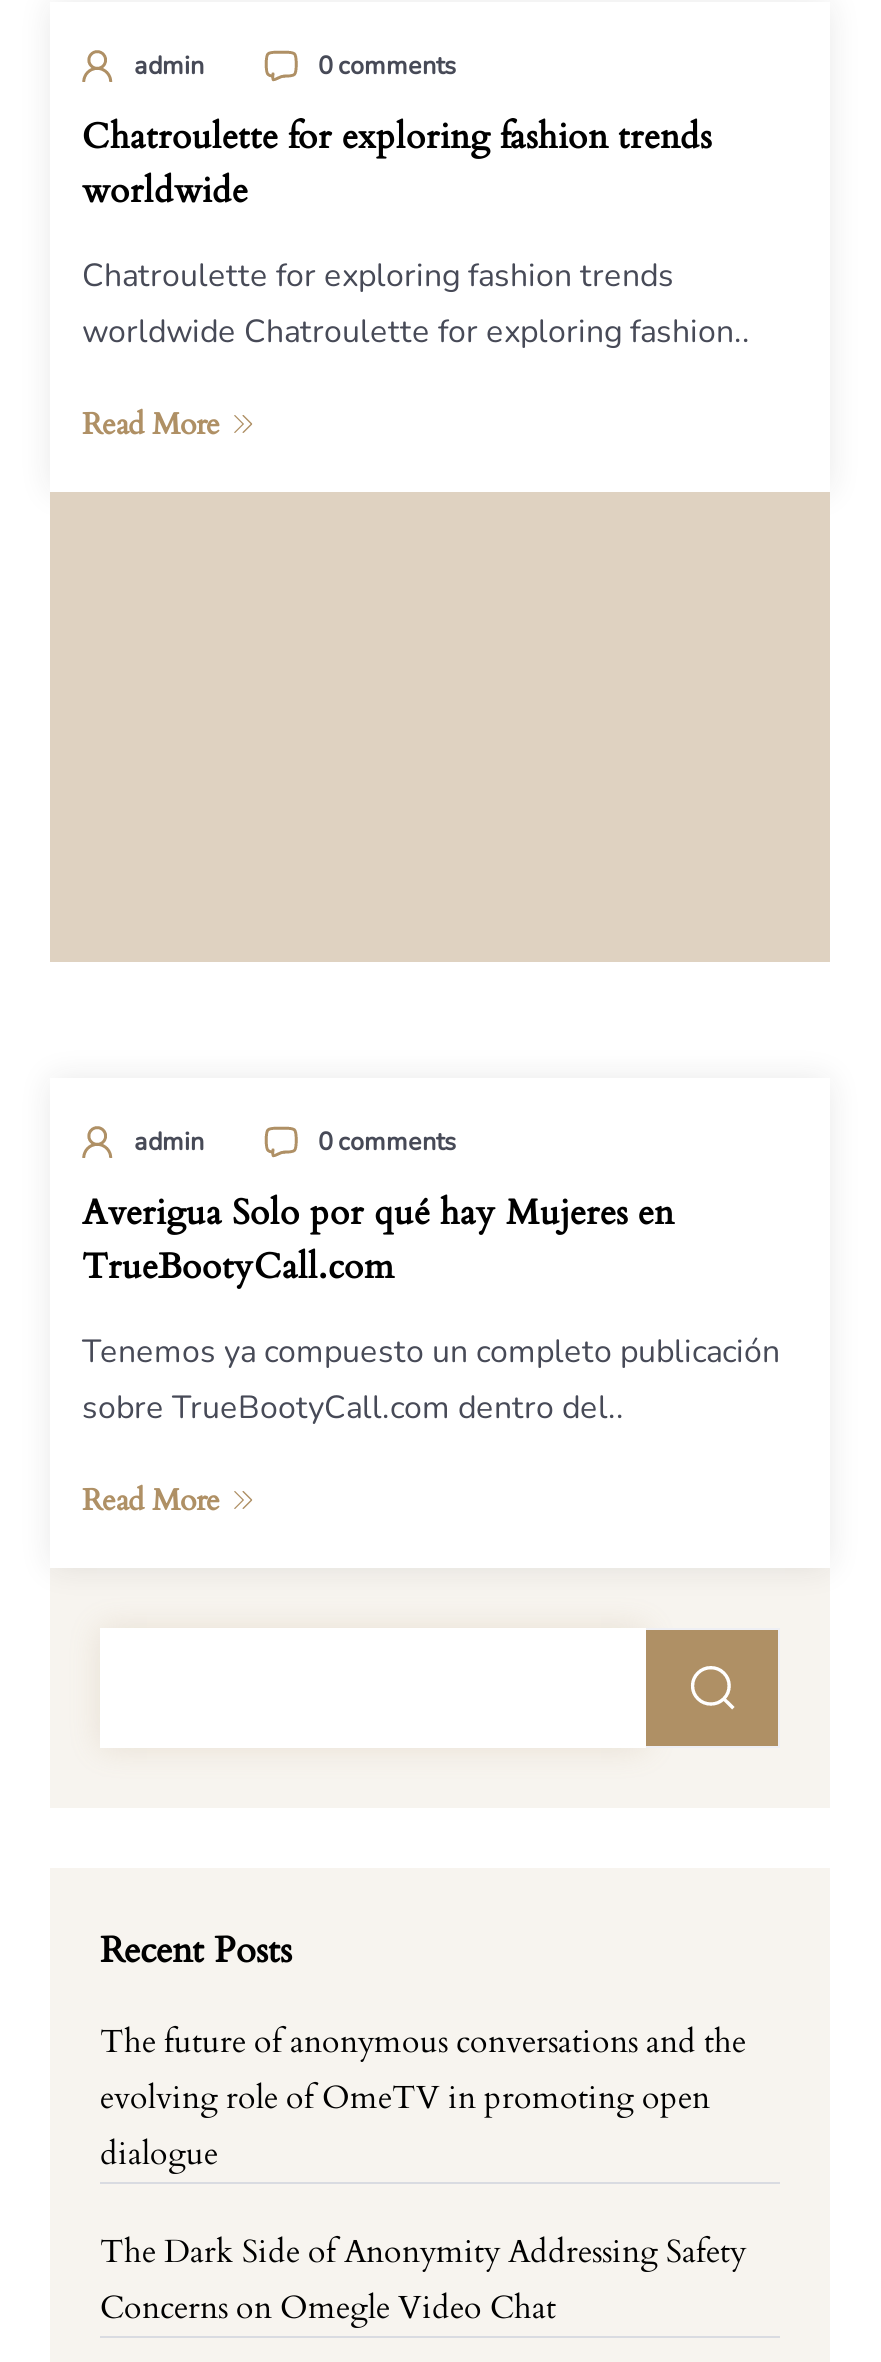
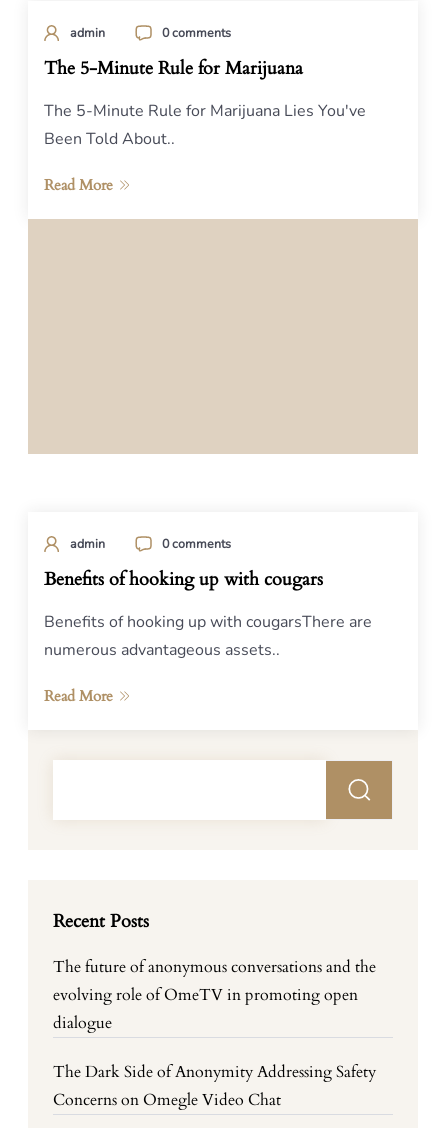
- Chatroulette for exploring fashion trends
- worldwide
+ The 5-Minute Rule for Marijuana

- Chatroulette for exploring fashion trends
- worldwide Chatroulette for exploring fashion..
+ The 5-Minute Rule for Marijuana Lies You've
+ Been Told About..

- Averigua Solo por qué hay Mujeres en
- TrueBootyCall.com
+ Benefits of hooking up with cougars

- Tenemos ya compuesto un completo publicación
- sobre TrueBootyCall.com dentro del..
+ Benefits of hooking up with cougarsThere are
+ numerous advantageous assets..
